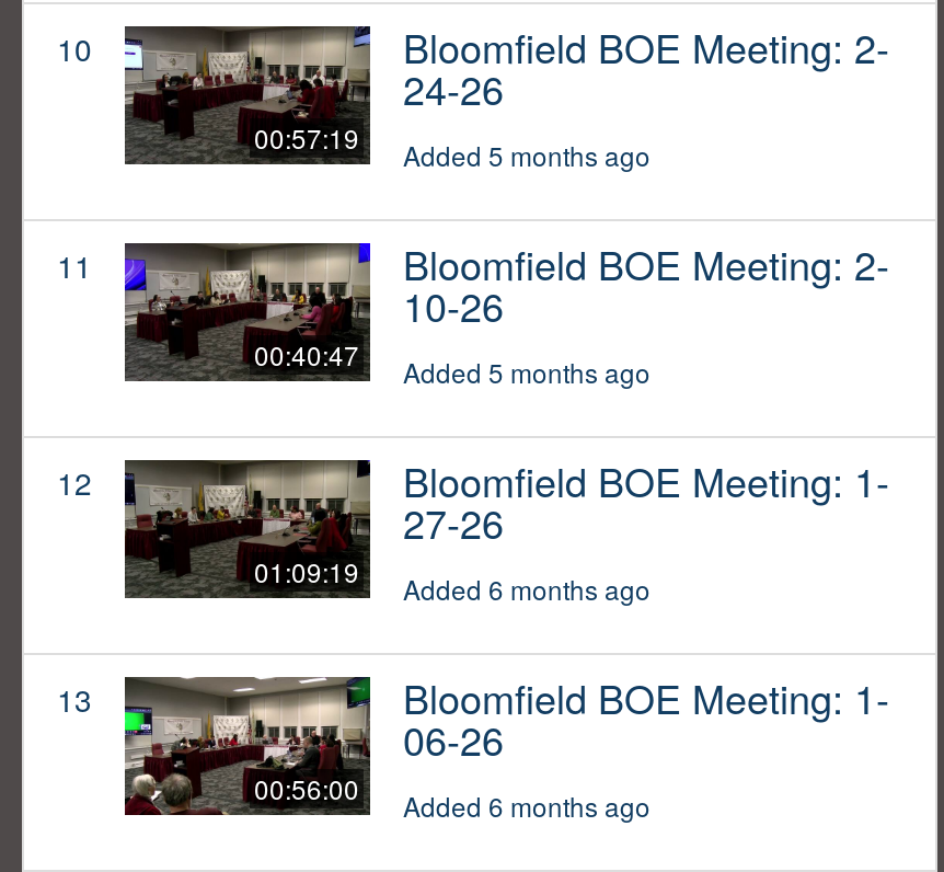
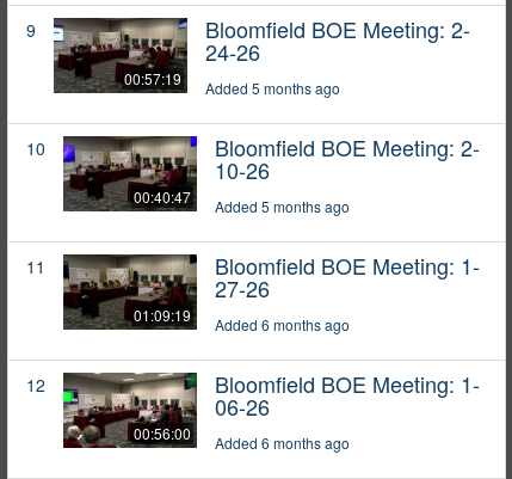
- [image]
- 10
+ [image]
+ 9

- [image]
+ [image]

- 11
+ 10

- 12
+ 11

- 13
+ 12
